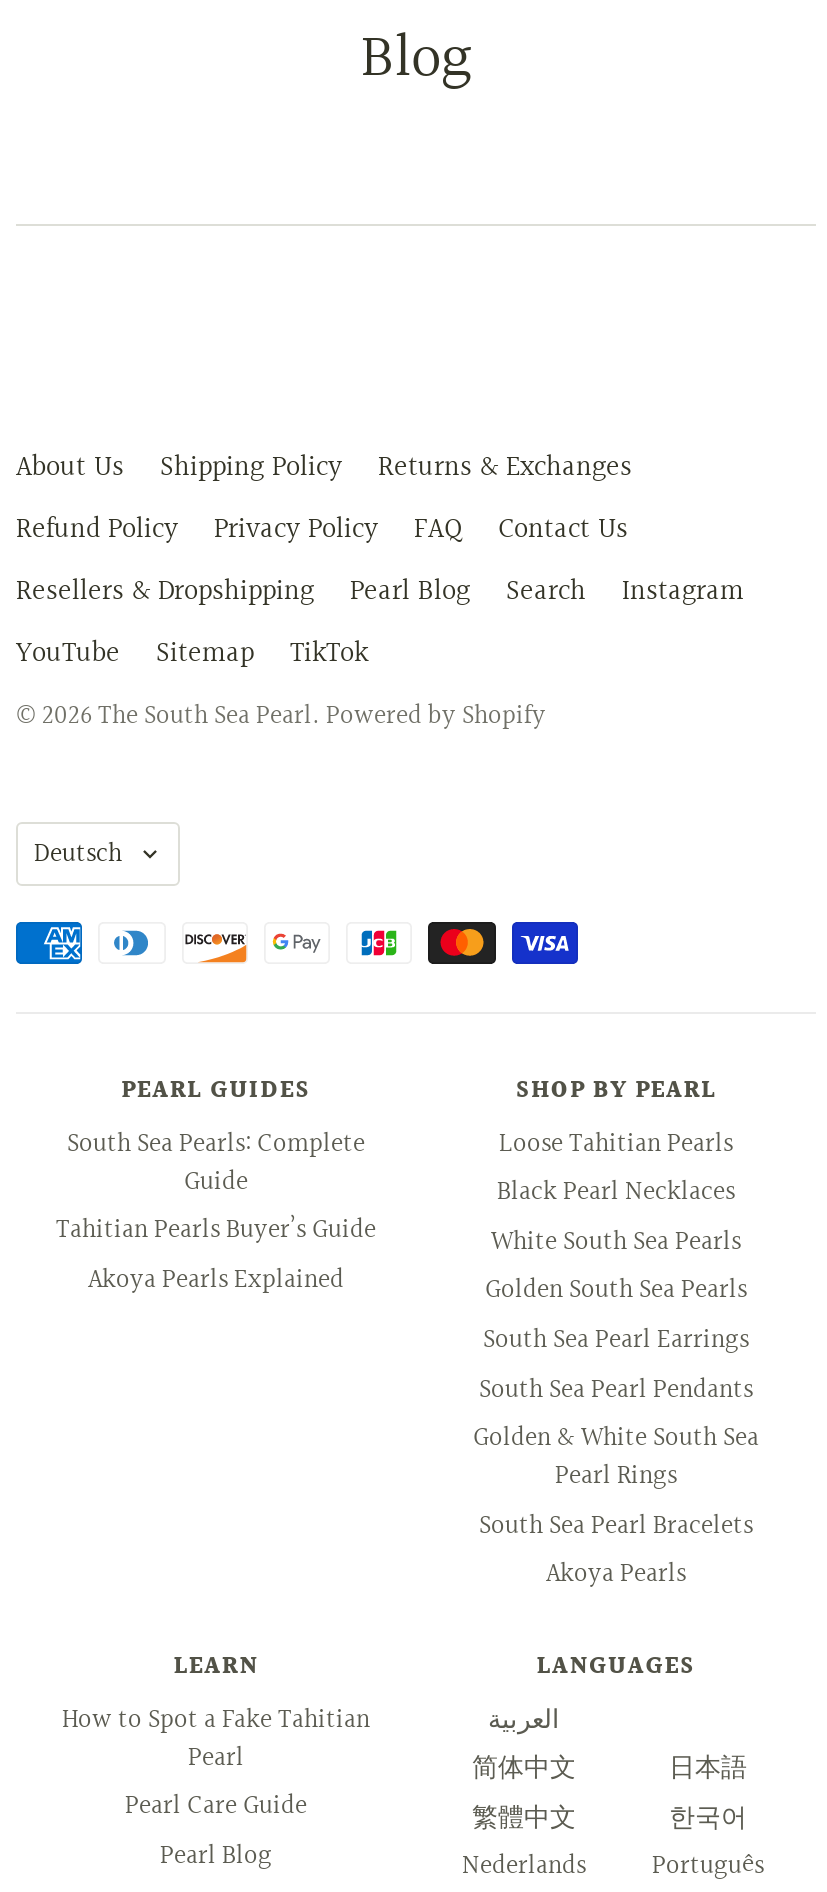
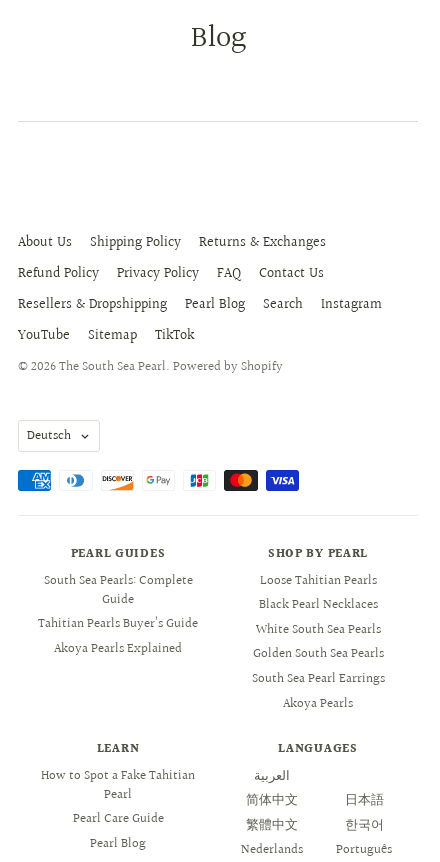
- South Sea Pearl Pendants
- Golden & White South Sea
- Pearl Rings
- South Sea Pearl Bracelets
